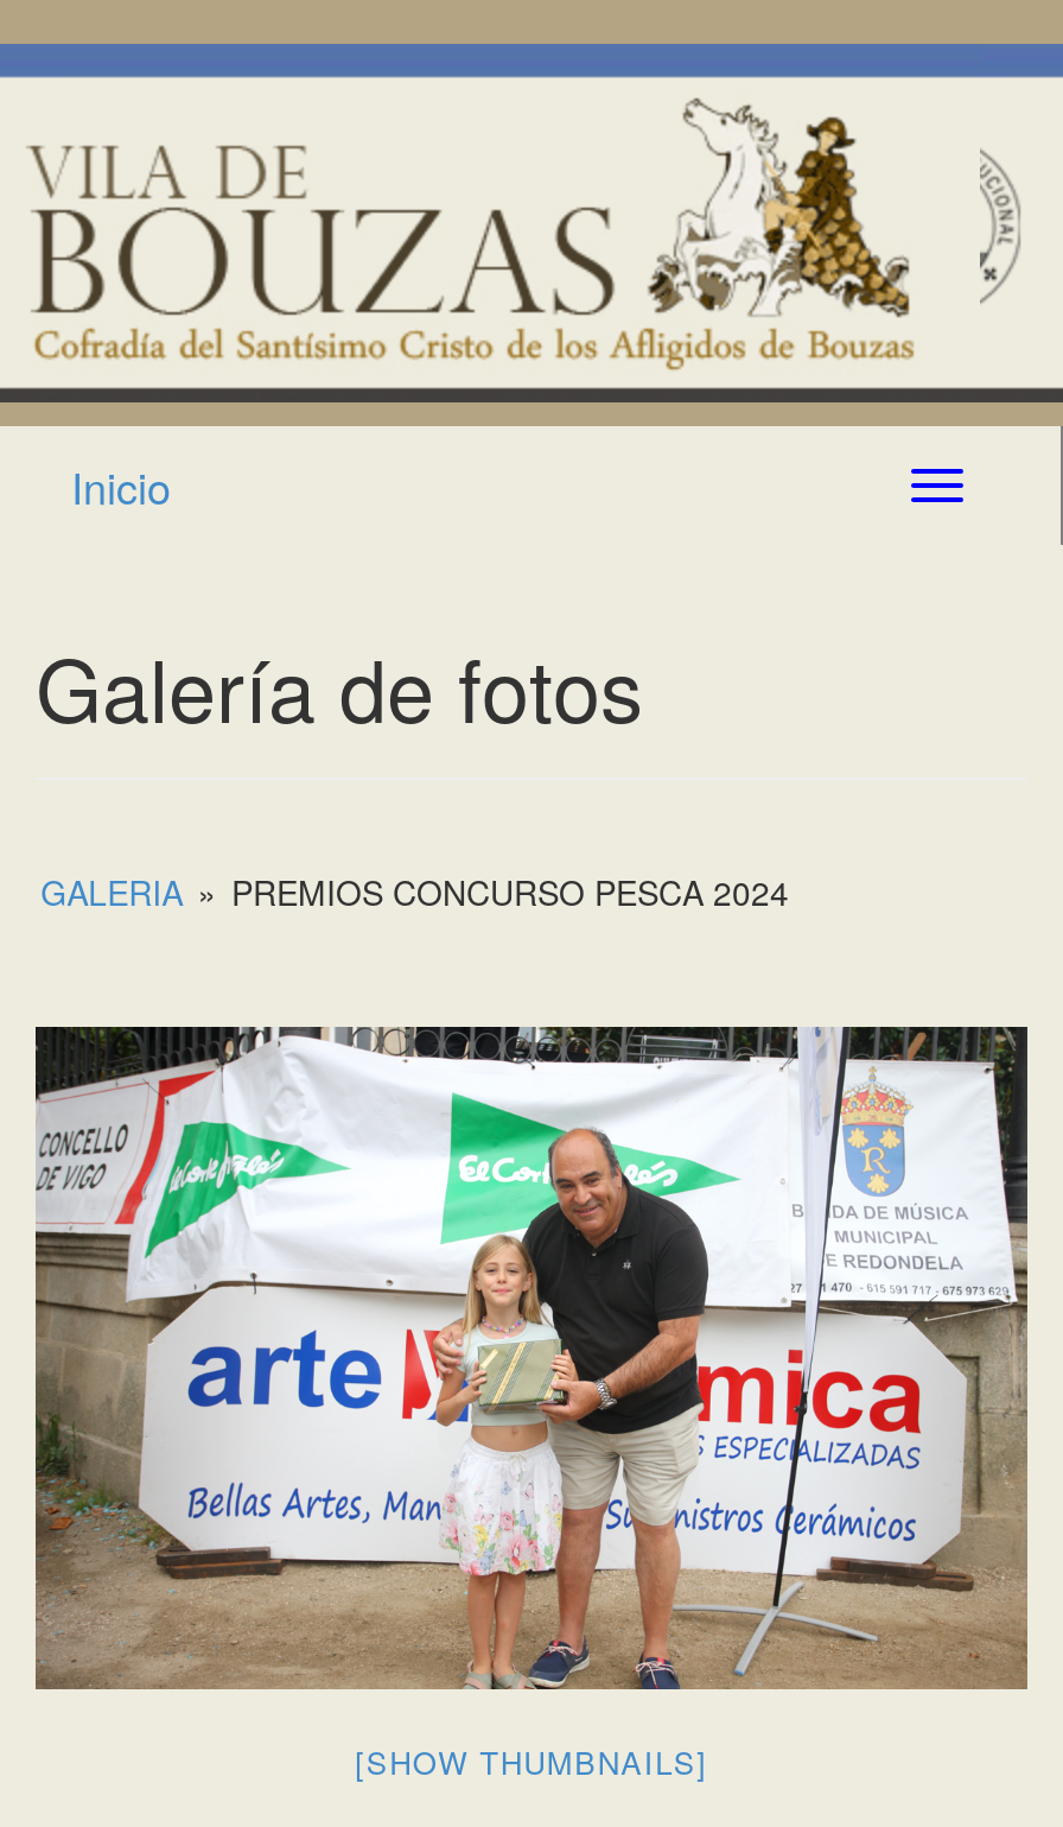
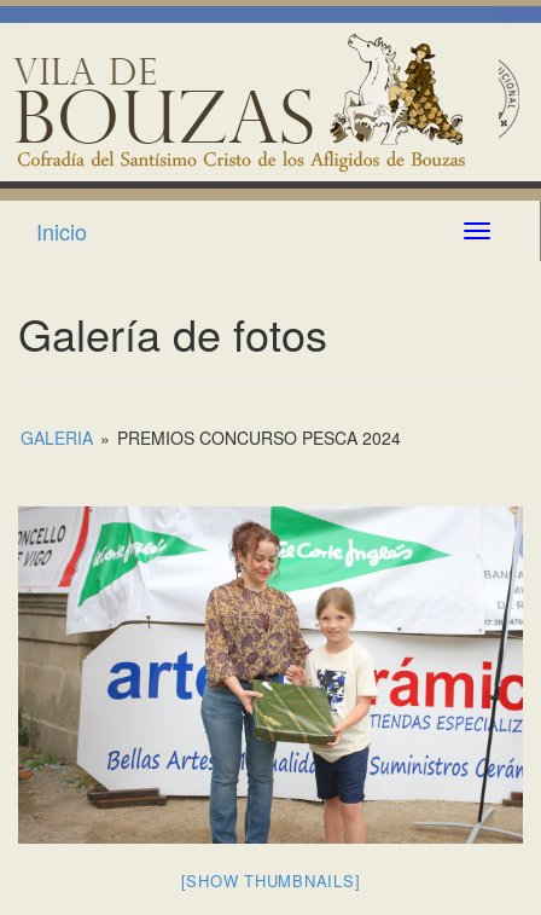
- [image]
+ [image]
